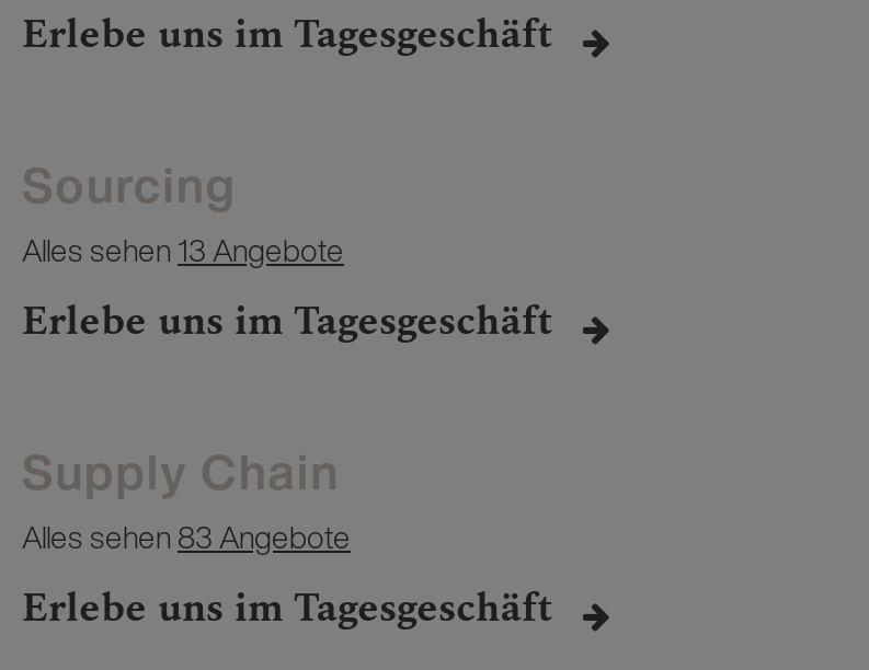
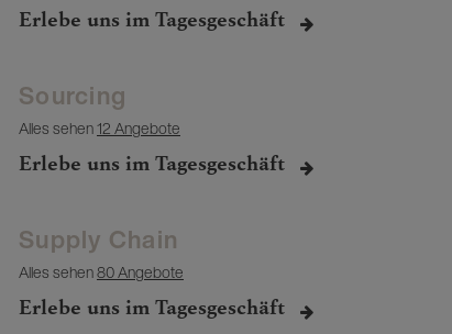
- Alles sehen 13 Angebote
+ Alles sehen 12 Angebote

- Alles sehen 83 Angebote
+ Alles sehen 80 Angebote
